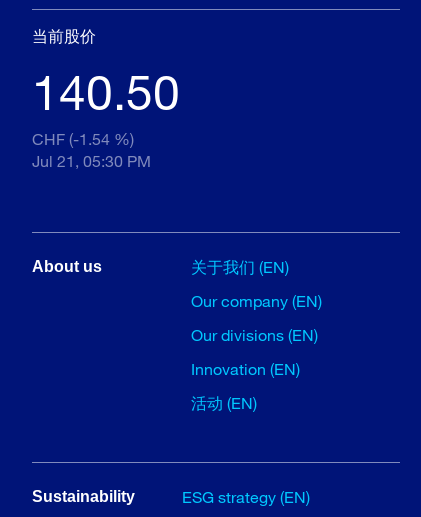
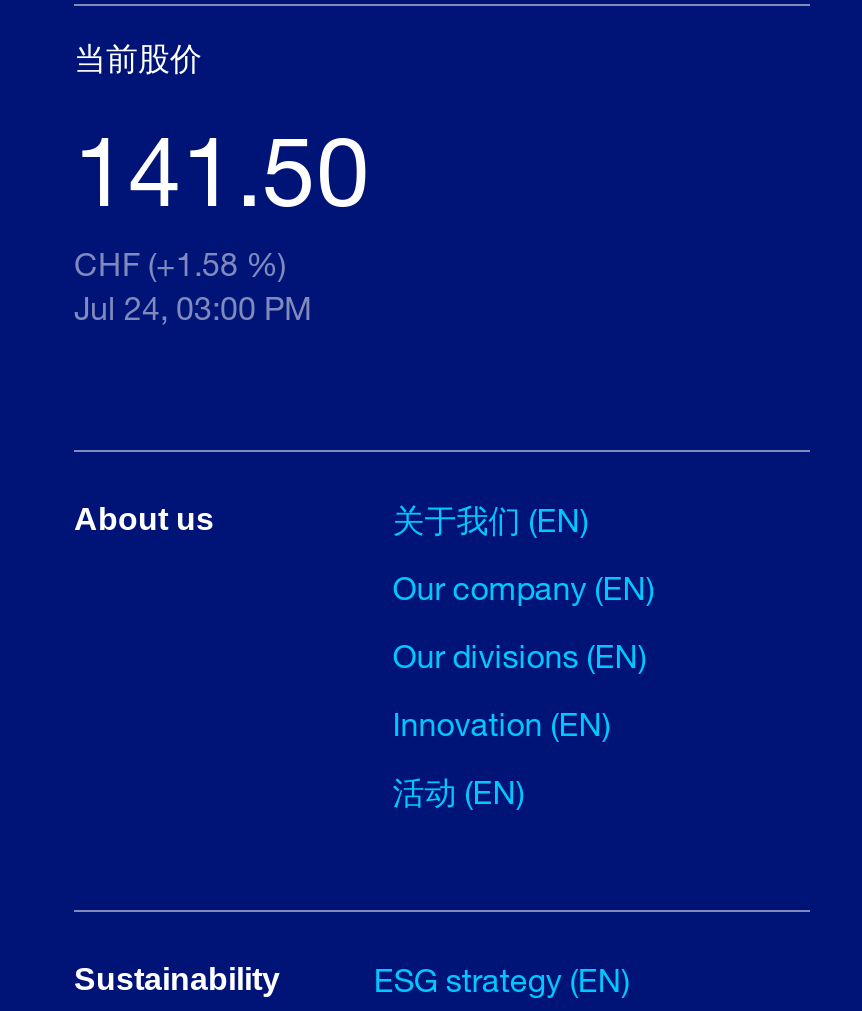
- 140.50
+ 141.50

- CHF (-1.54 %)
+ CHF (+1.58 %)

- Jul 21, 05:30 PM
+ Jul 24, 03:00 PM
